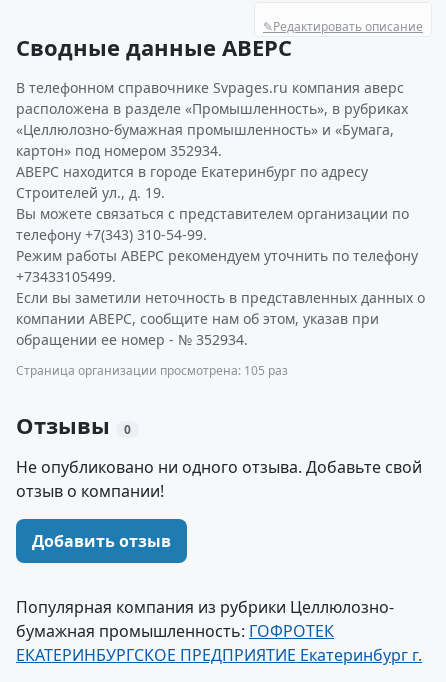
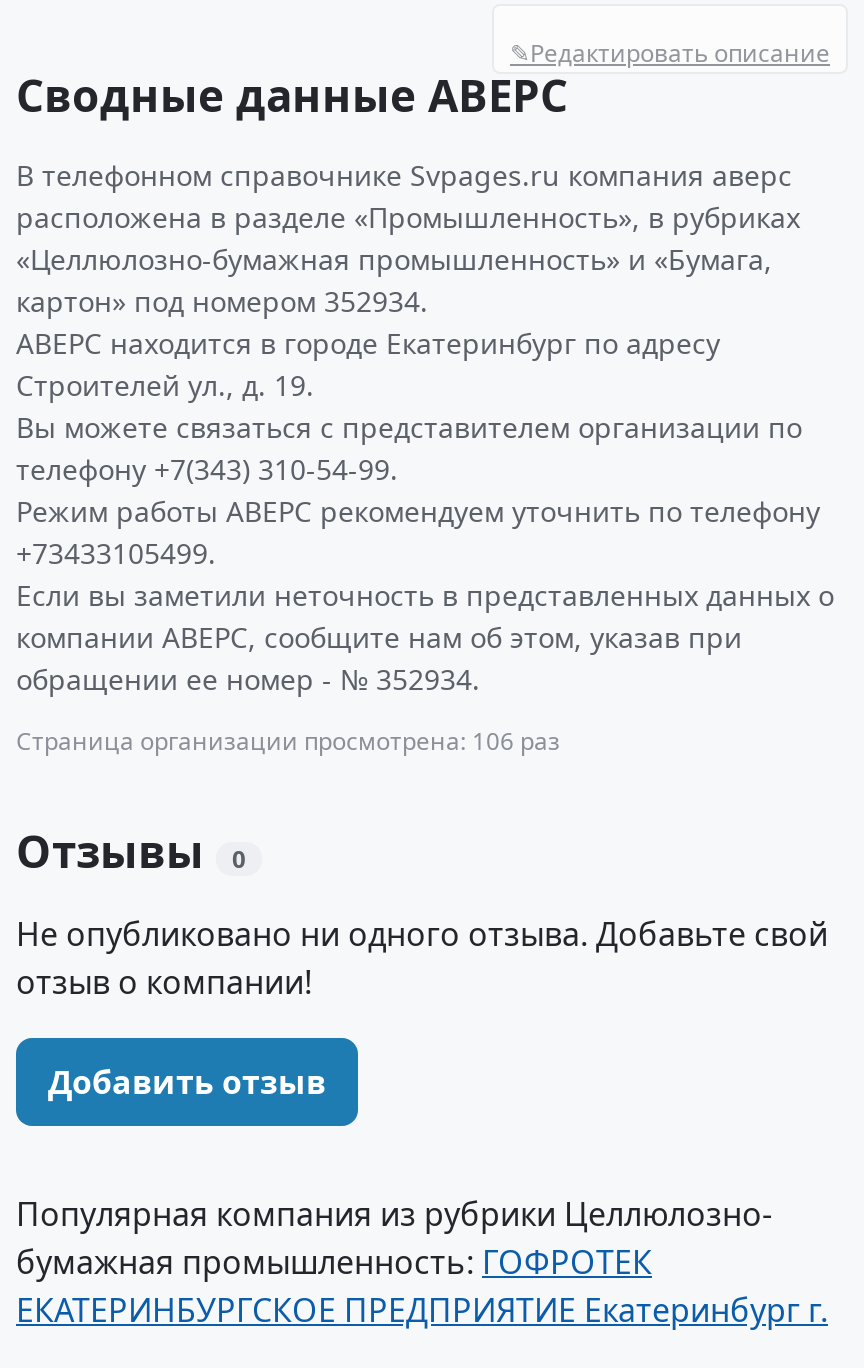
- Страница организации просмотрена: 105 раз
+ Страница организации просмотрена: 106 раз
